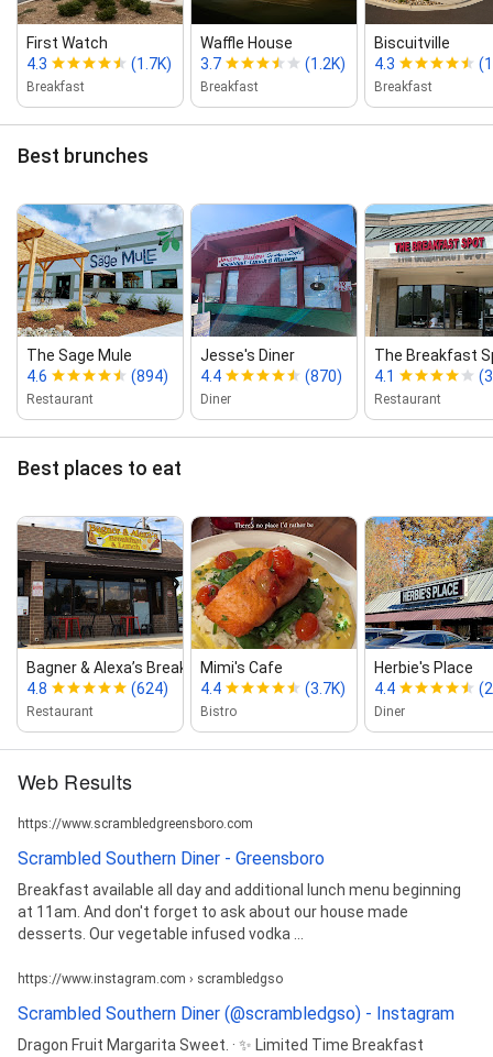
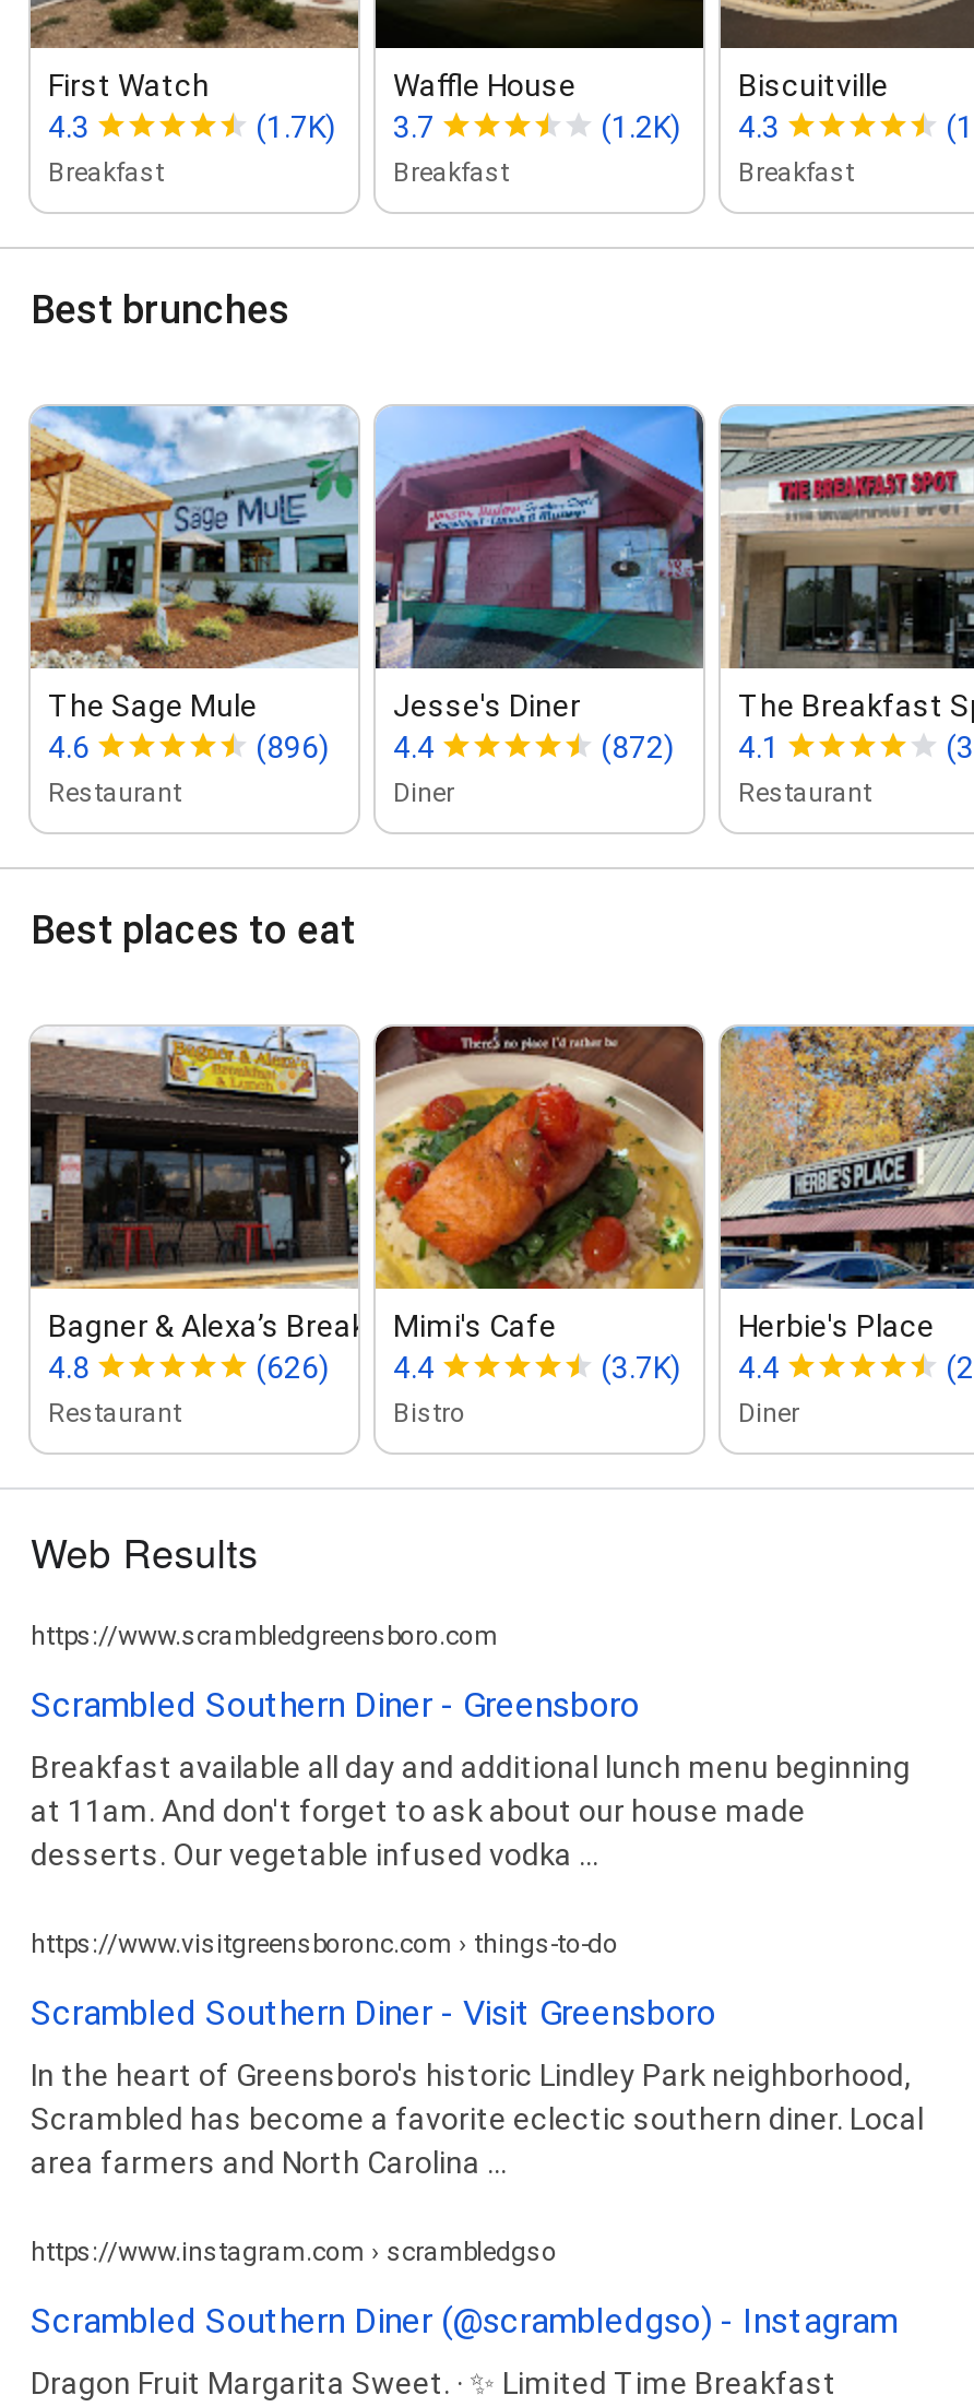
- (894) 4.4
+ (896) 4.4

- (870) 4.1
+ (872) 4.1

- (624) 4.4
+ (626) 4.4

+ https://www.visitgreensboronc.com › things-to-do
+ Scrambled Southern Diner - Visit Greensboro
+ In the heart of Greensboro's historic Lindley Park neighborhood,
+ Scrambled has become a favorite eclectic southern diner. Local
+ area farmers and North Carolina ...
